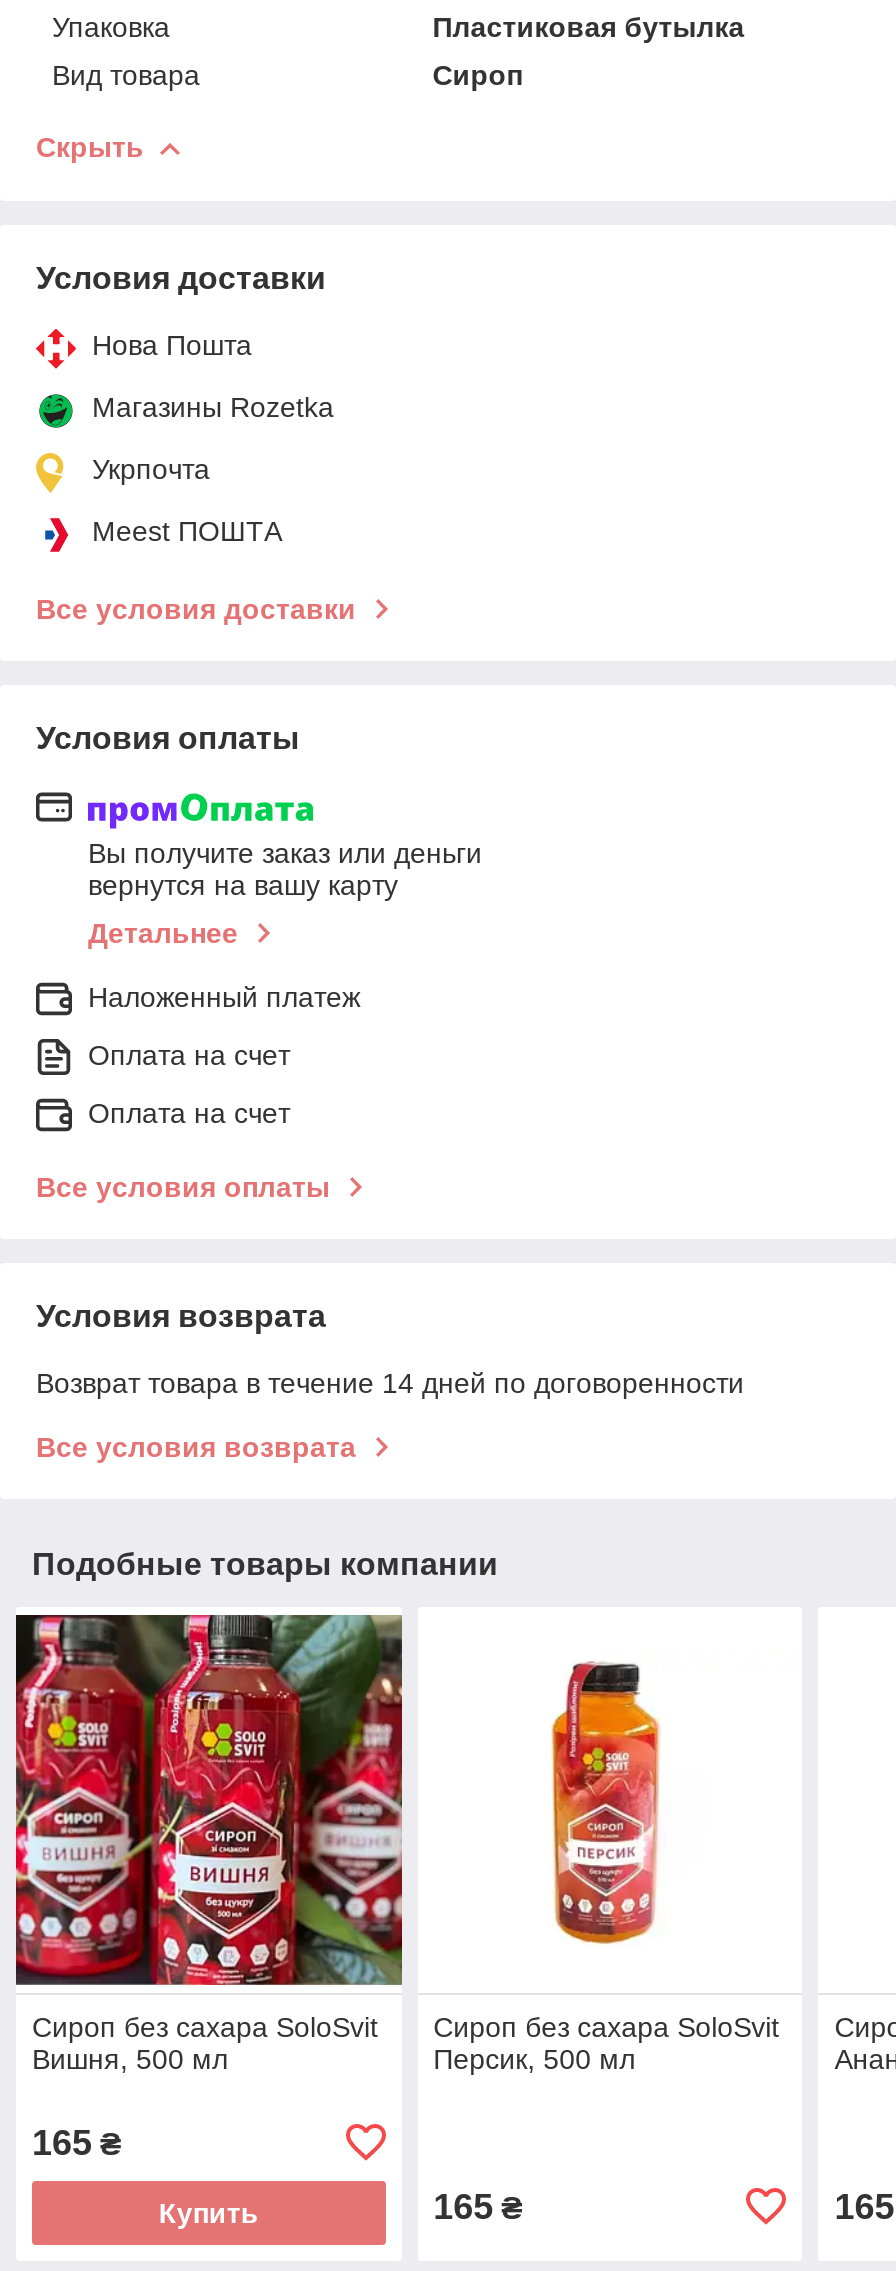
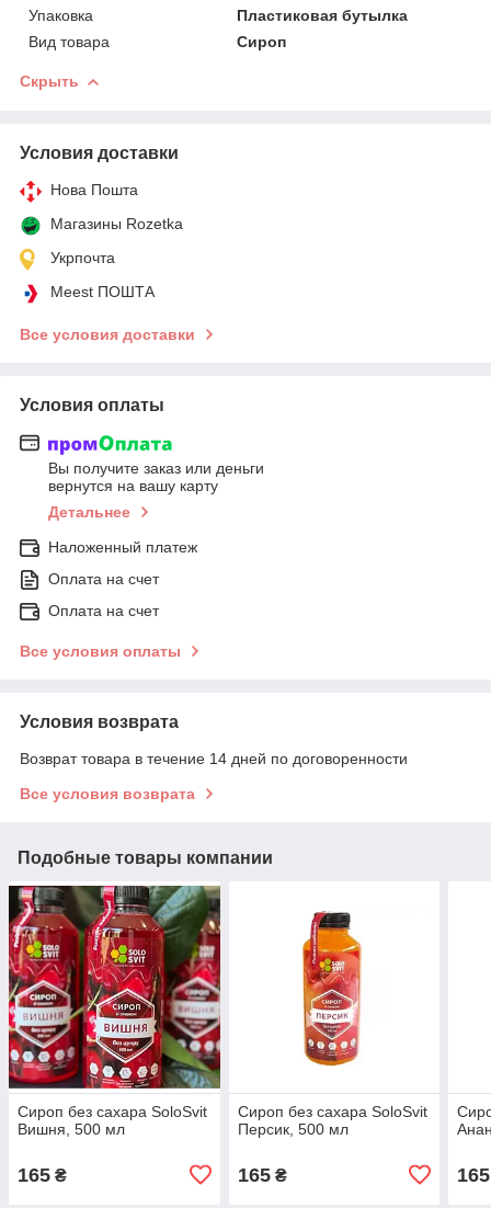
- Купить
